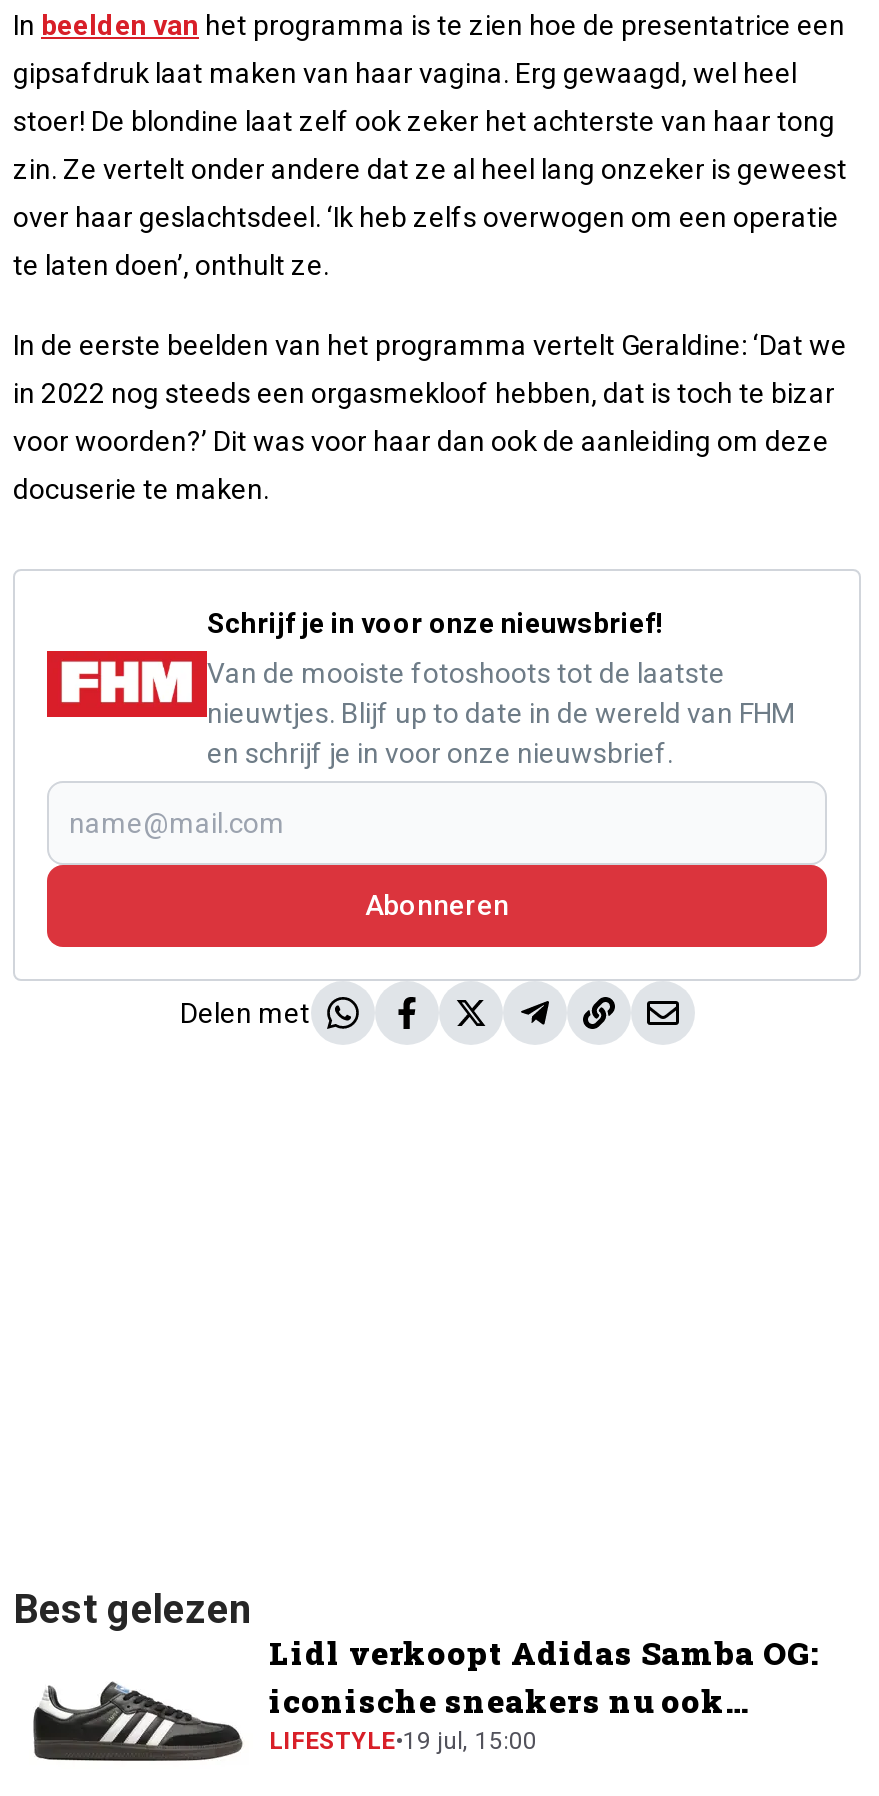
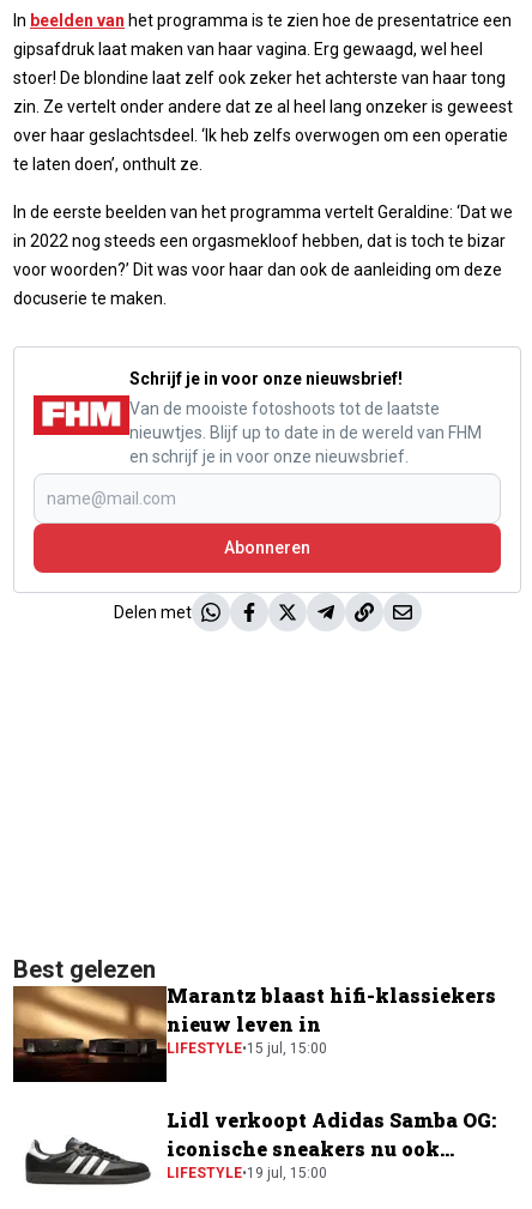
+ [image]
+ Marantz blaast hifi-klassiekers
+ nieuw leven in
+ LIFESTYLE•15 jul, 15:00
